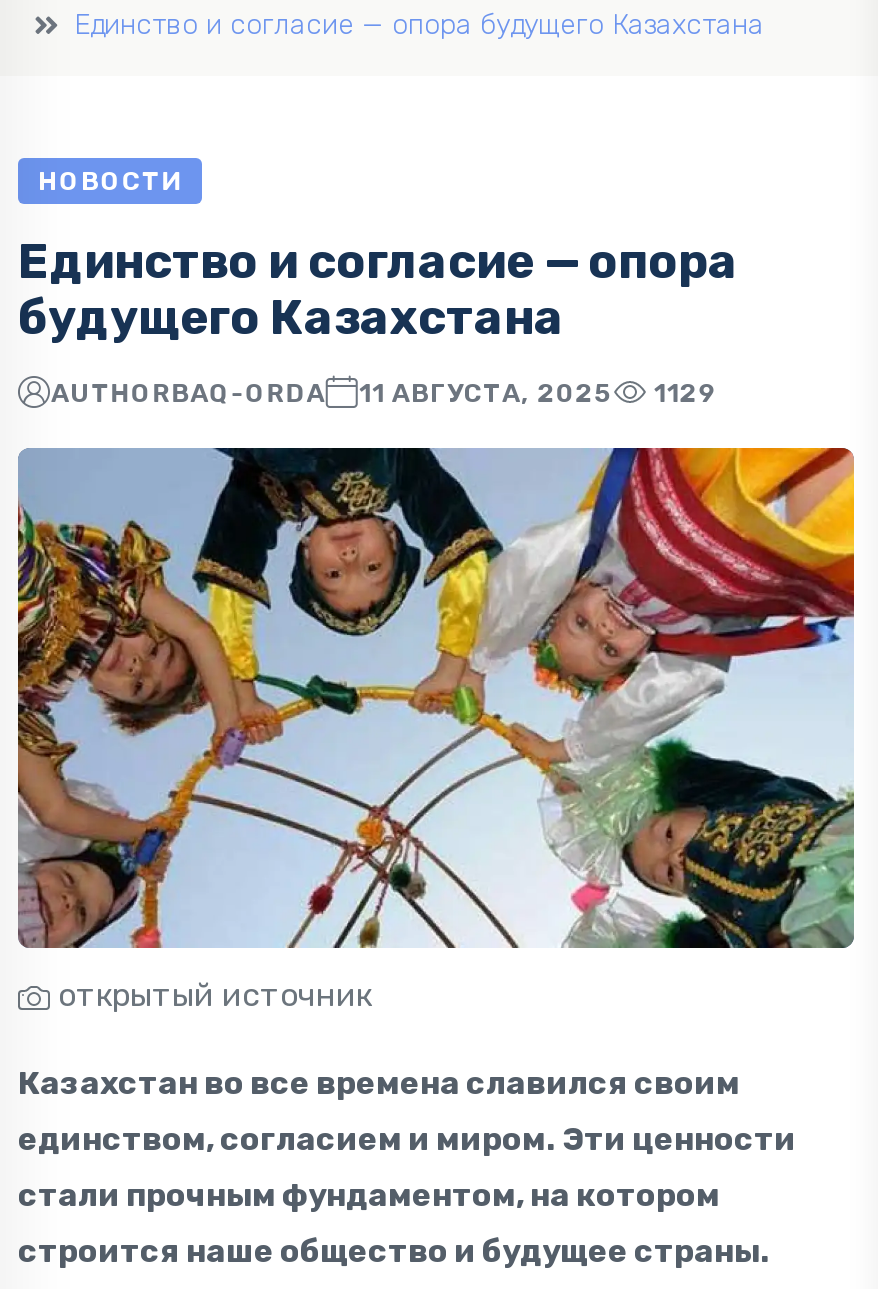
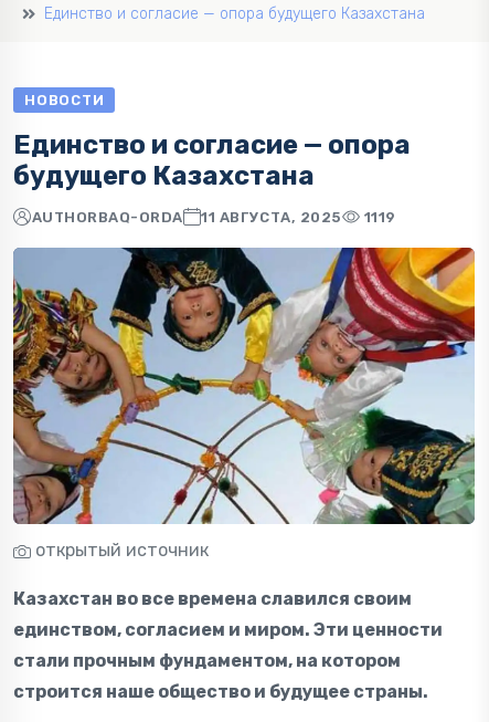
- AUTHORBAQ-ORDA 11 АВГУСТА, 2025 1129
+ AUTHORBAQ-ORDA 11 АВГУСТА, 2025 1119
